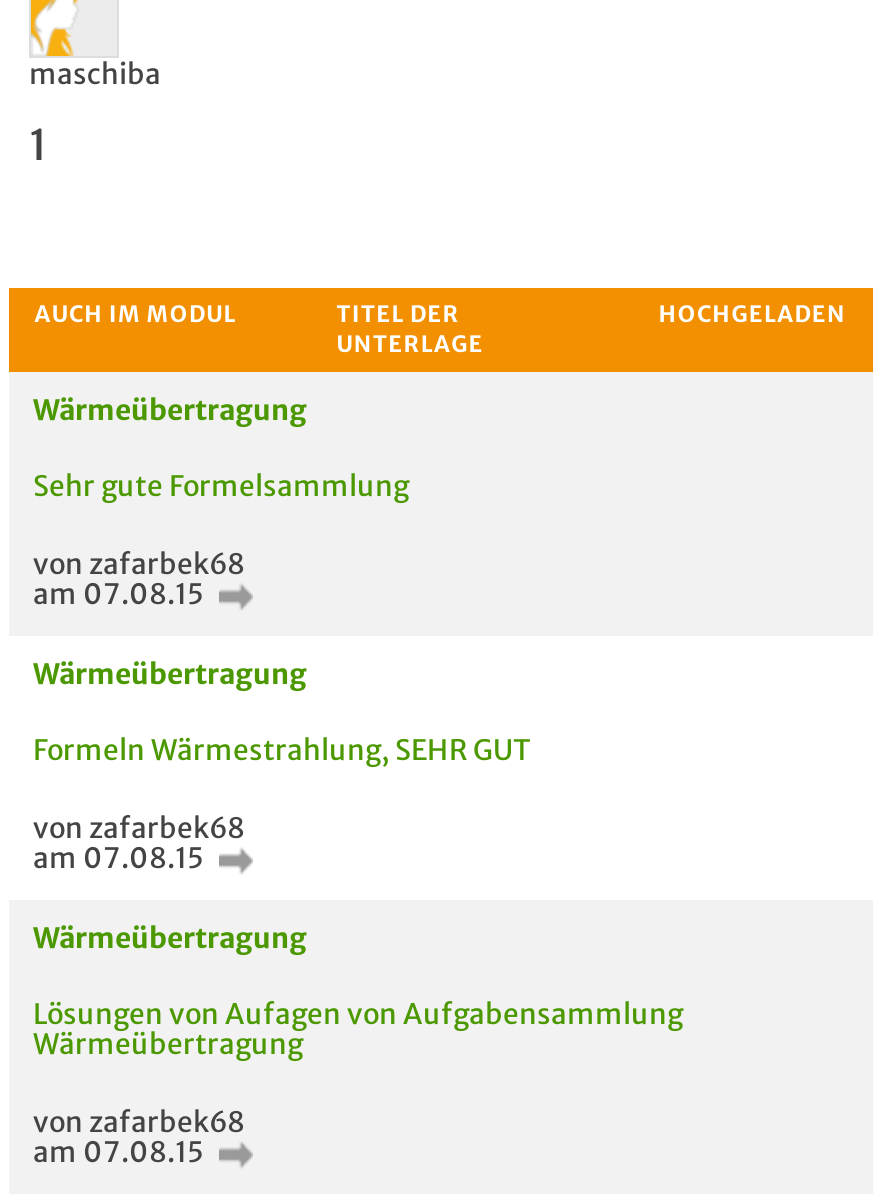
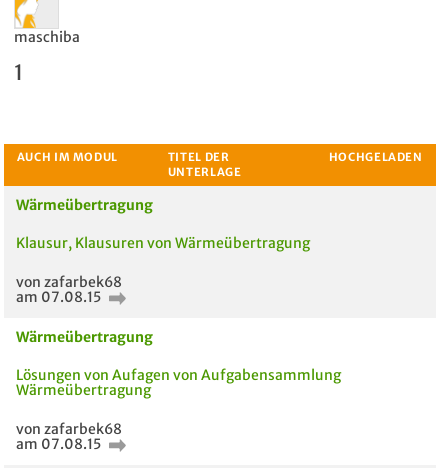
- Sehr gute Formelsammlung
- von zafarbek68
- am 07.08.15
- Wärmeübertragung
- Formeln Wärmestrahlung, SEHR GUT
+ Klausur, Klausuren von Wärmeübertragung
